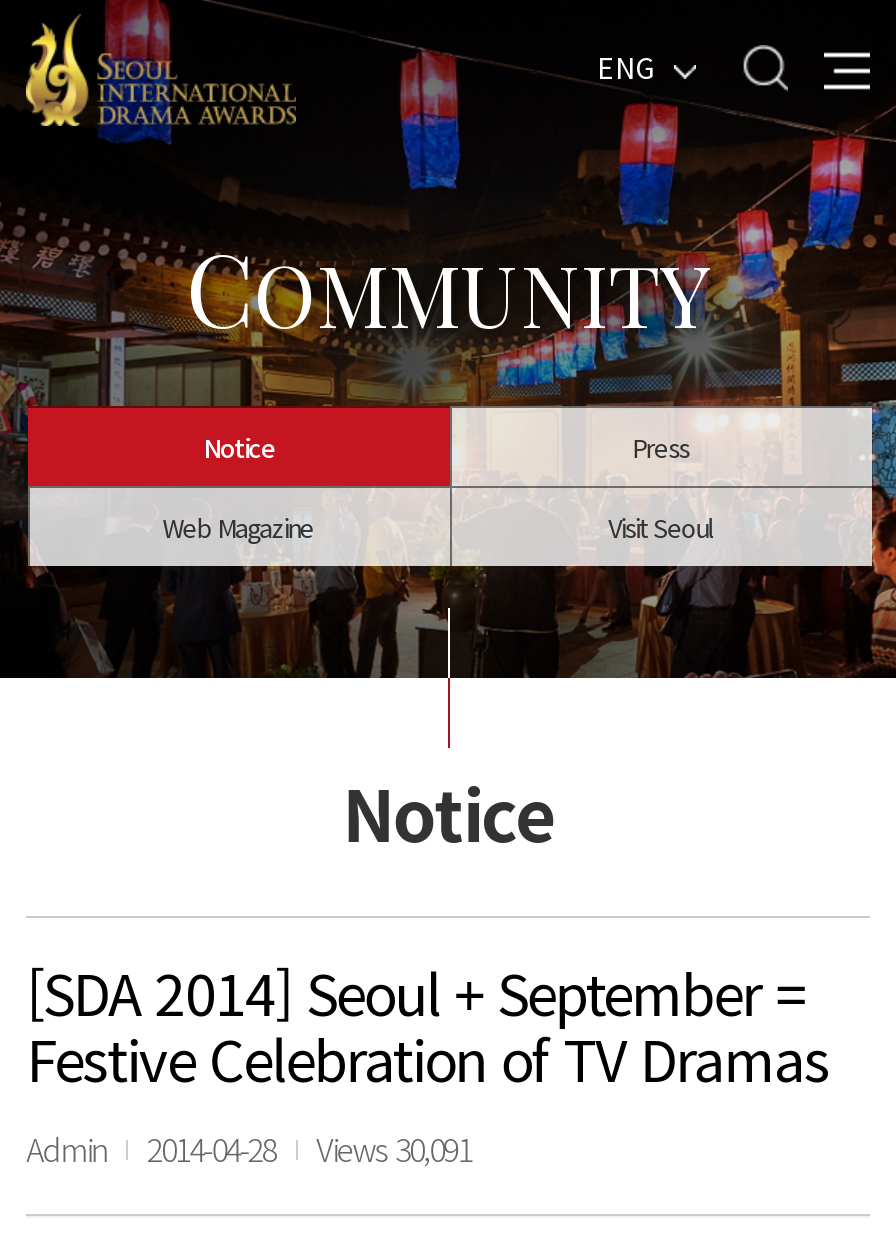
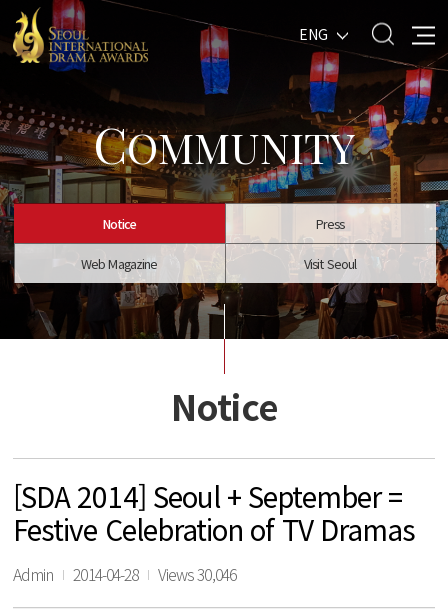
- Admin 2014-04-28 Views 30,091
+ Admin 2014-04-28 Views 30,046
